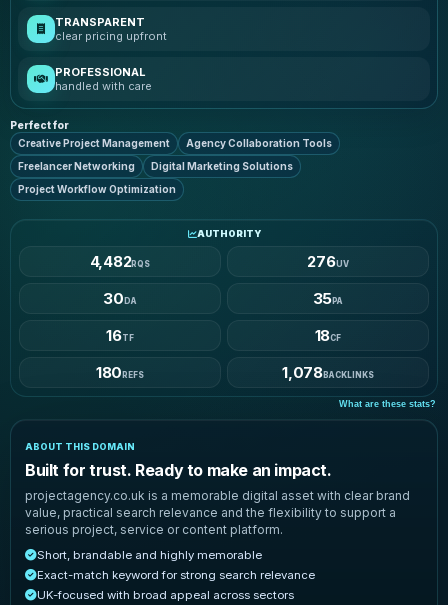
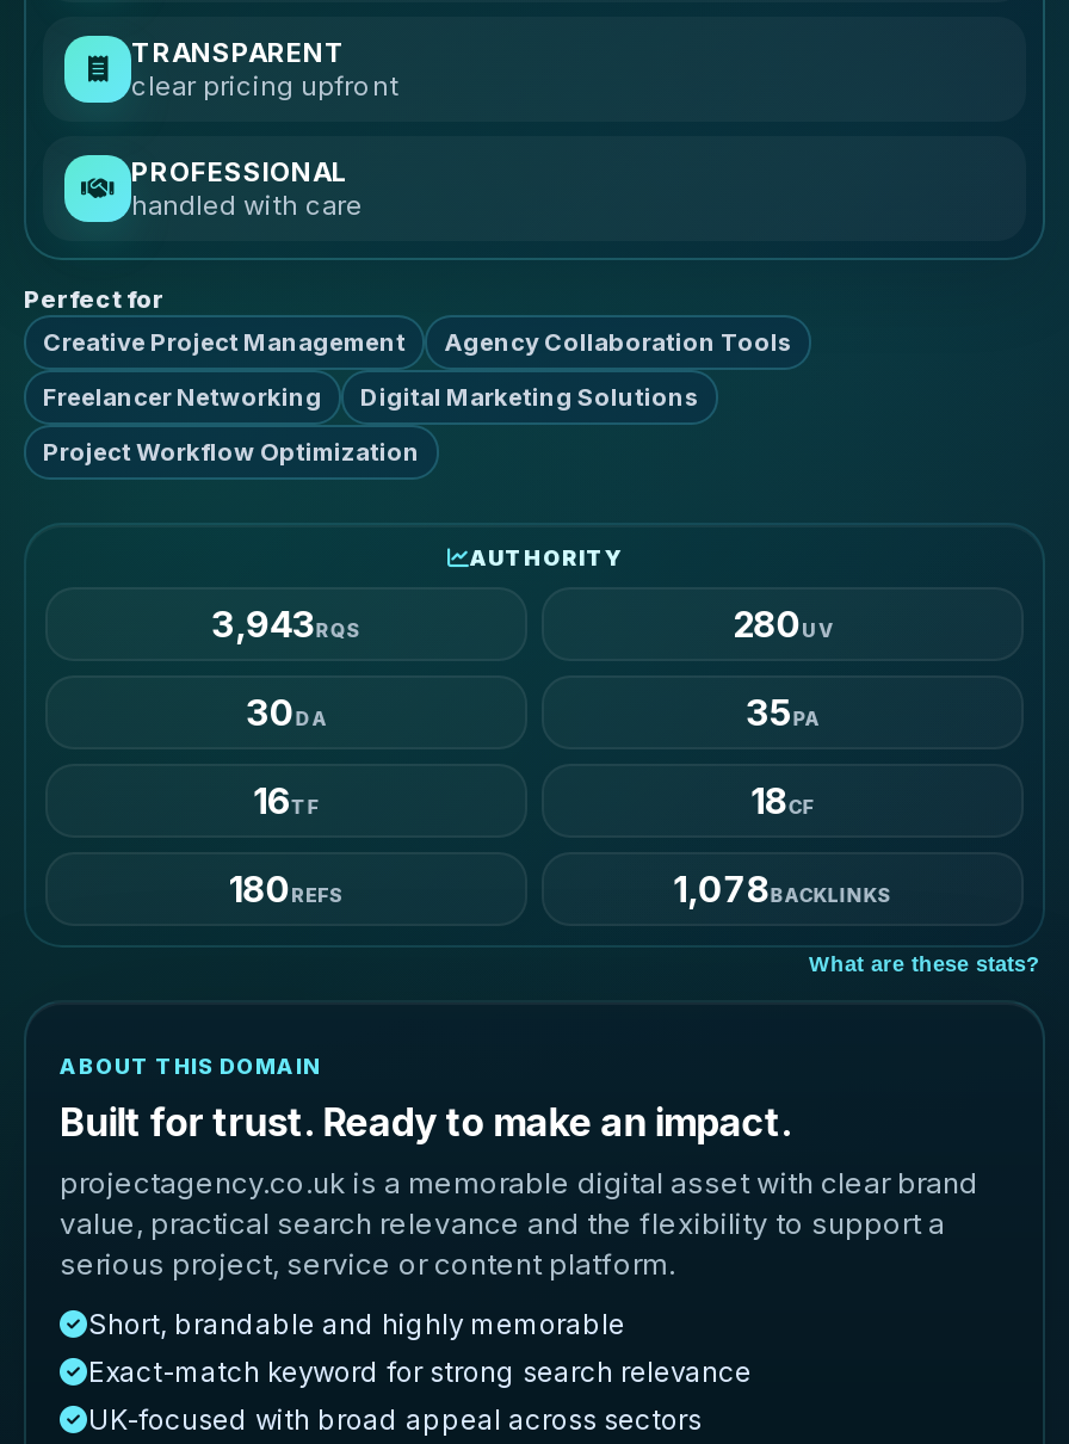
- 4,482RQS
+ 3,943RQS

- 276UV
+ 280UV
